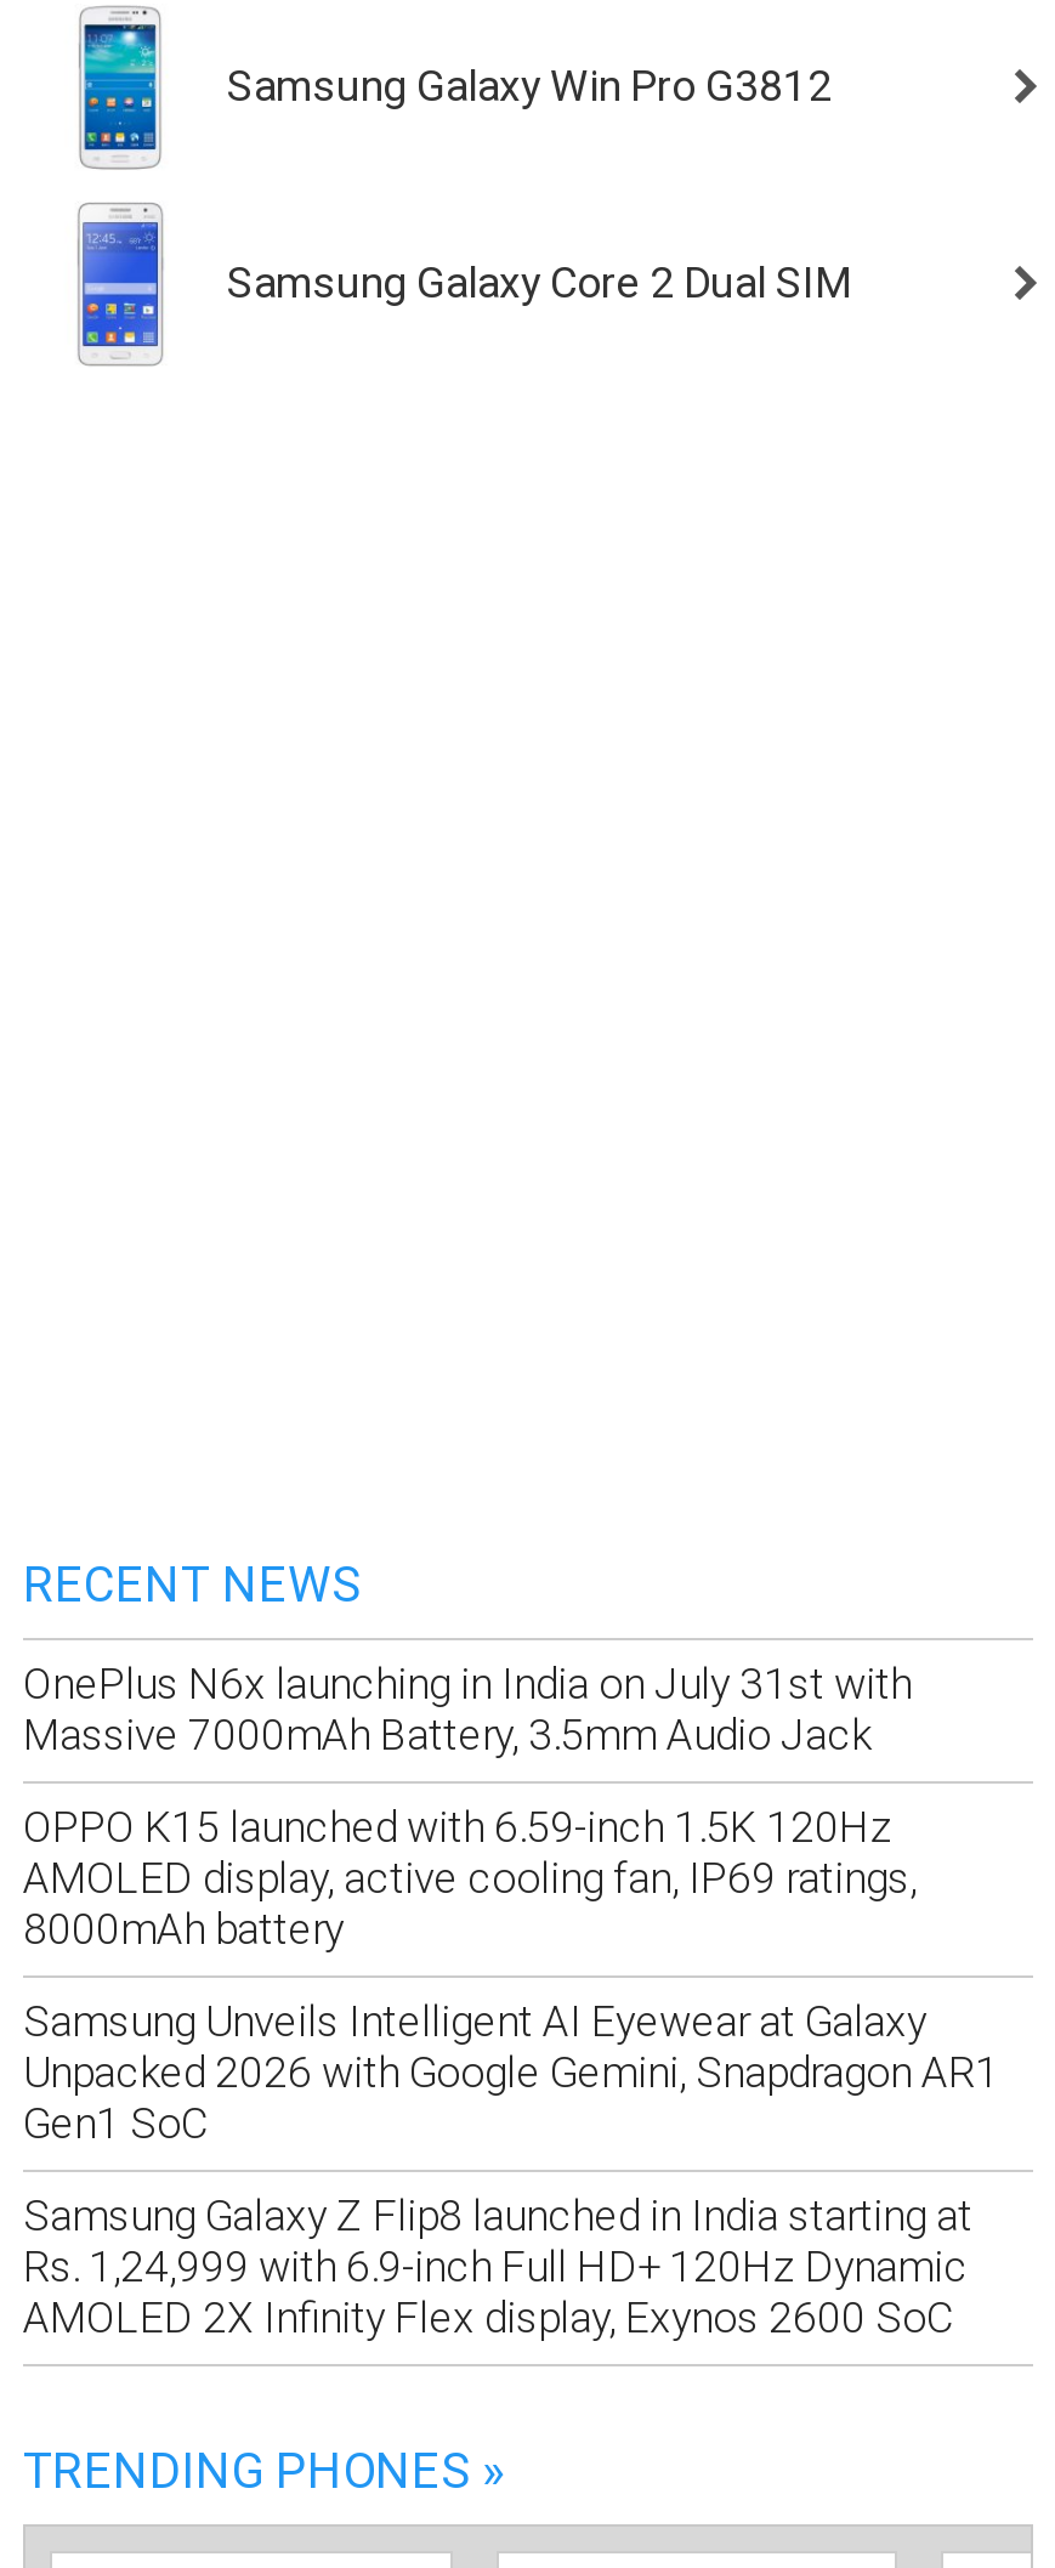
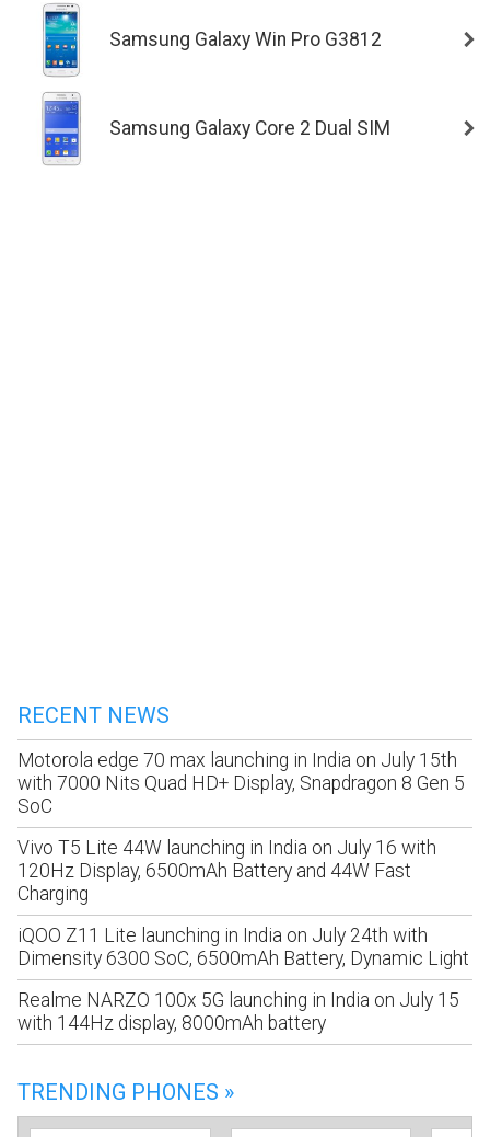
- OnePlus N6x launching in India on July 31st with
- Massive 7000mAh Battery, 3.5mm Audio Jack
+ Motorola edge 70 max launching in India on July 15th
+ with 7000 Nits Quad HD+ Display, Snapdragon 8 Gen 5
+ SoC

- OPPO K15 launched with 6.59-inch 1.5K 120Hz
- AMOLED display, active cooling fan, IP69 ratings,
- 8000mAh battery
+ Vivo T5 Lite 44W launching in India on July 16 with
+ 120Hz Display, 6500mAh Battery and 44W Fast
+ Charging

- Samsung Unveils Intelligent AI Eyewear at Galaxy
- Unpacked 2026 with Google Gemini, Snapdragon AR1
- Gen1 SoC
+ iQOO Z11 Lite launching in India on July 24th with
+ Dimensity 6300 SoC, 6500mAh Battery, Dynamic Light

- Samsung Galaxy Z Flip8 launched in India starting at
- Rs. 1,24,999 with 6.9-inch Full HD+ 120Hz Dynamic
- AMOLED 2X Infinity Flex display, Exynos 2600 SoC
+ Realme NARZO 100x 5G launching in India on July 15
+ with 144Hz display, 8000mAh battery
